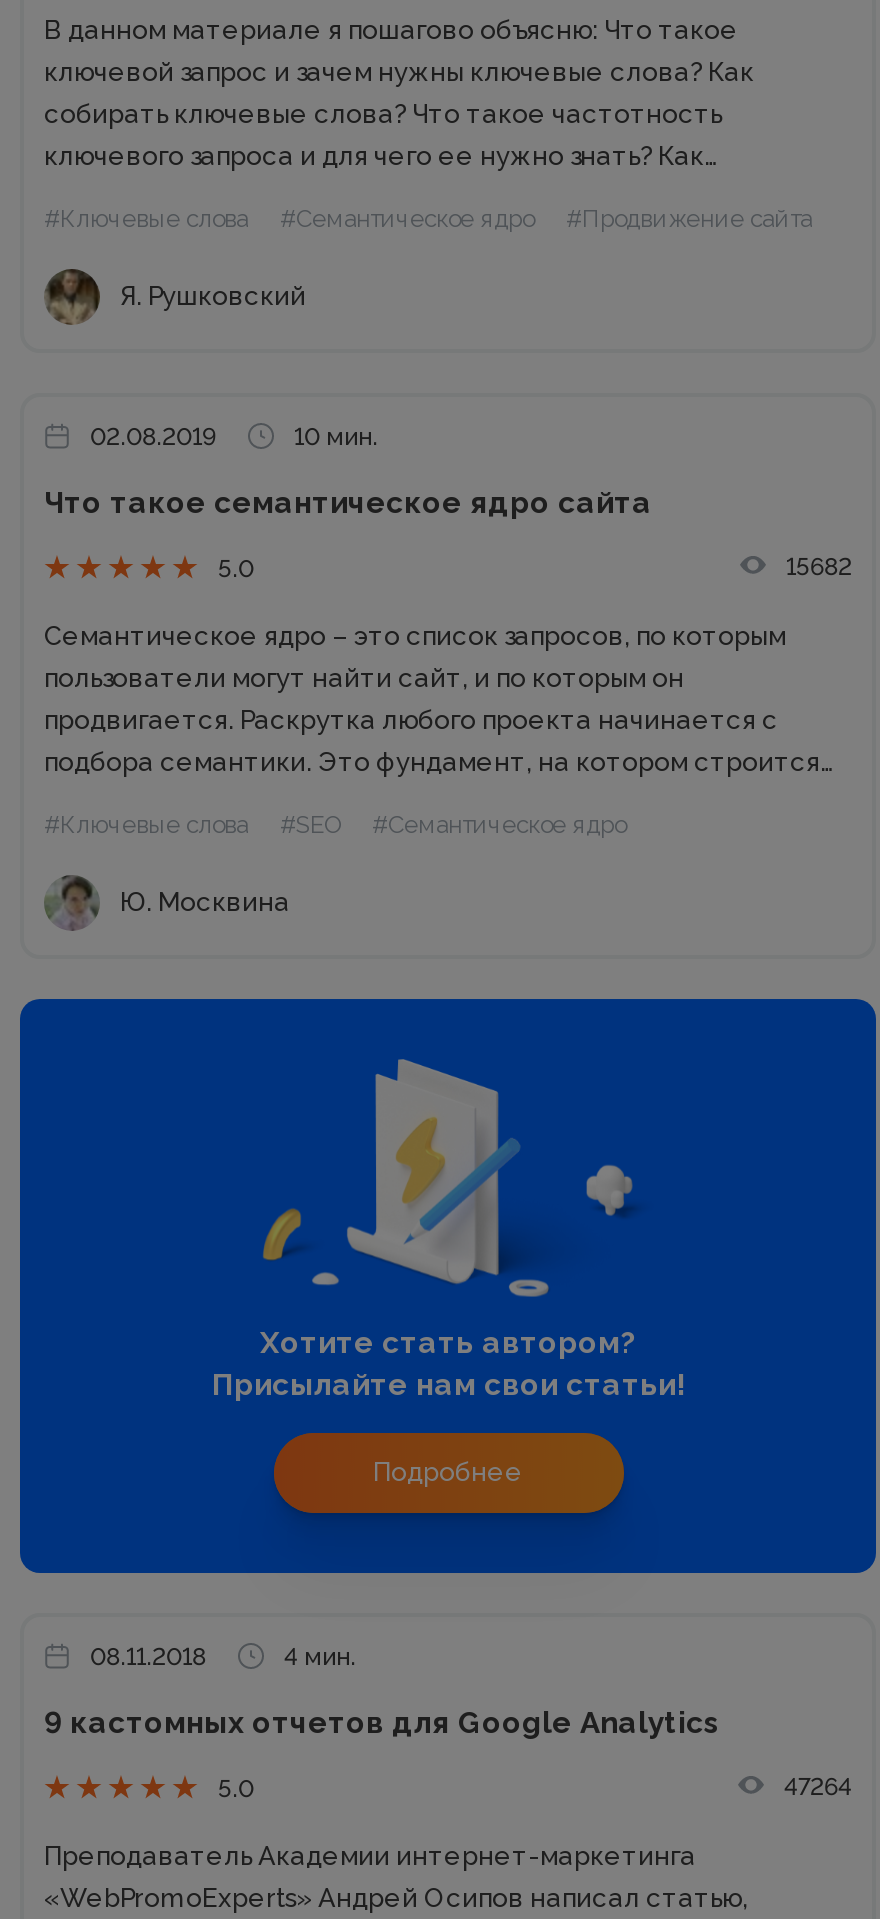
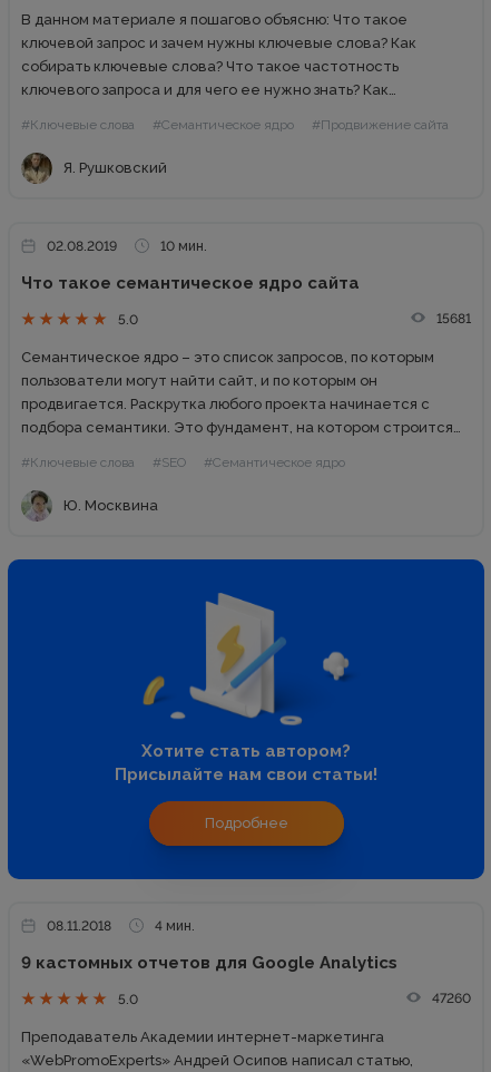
- 15682
+ 15681

- 47264
+ 47260
